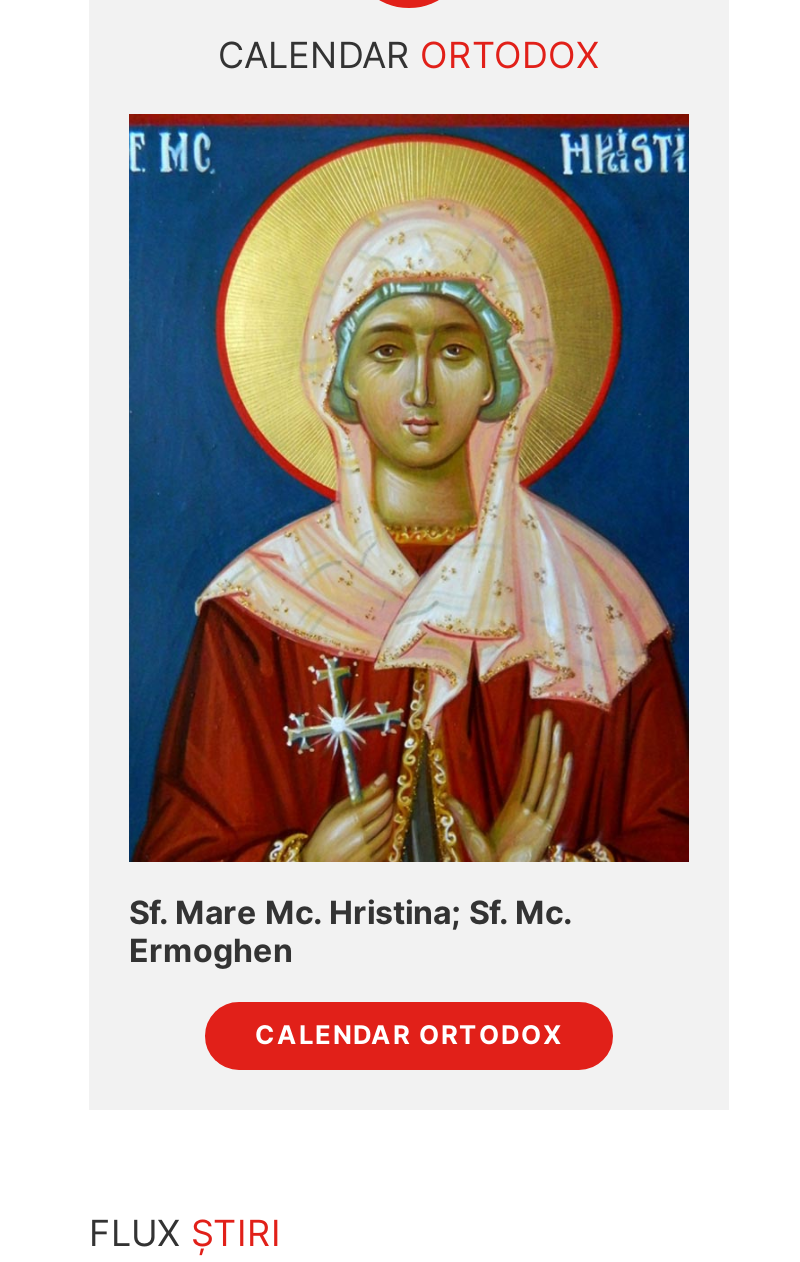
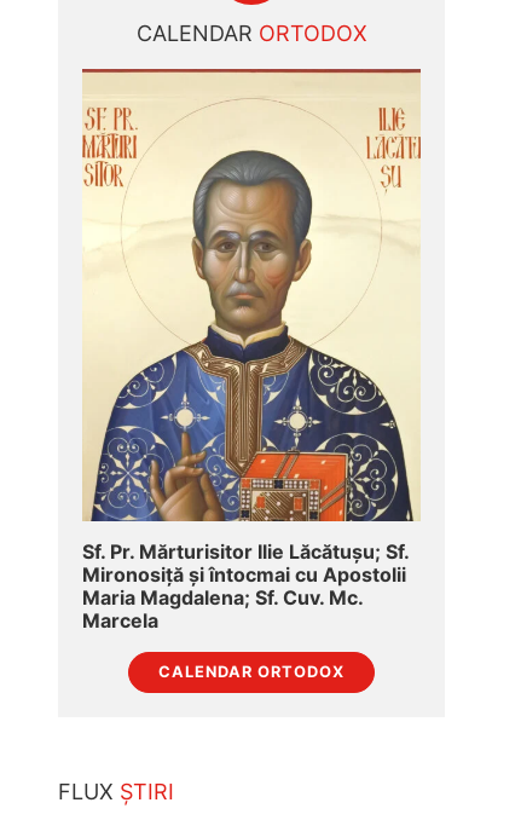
- [image]
+ [image]

- Sf. Mare Mc. Hristina; Sf. Mc.
- Ermoghen
+ Sf. Pr. Mărturisitor Ilie Lăcătușu; Sf.
+ Mironosiță şi întocmai cu Apostolii
+ Maria Magdalena; Sf. Cuv. Mc.
+ Marcela
